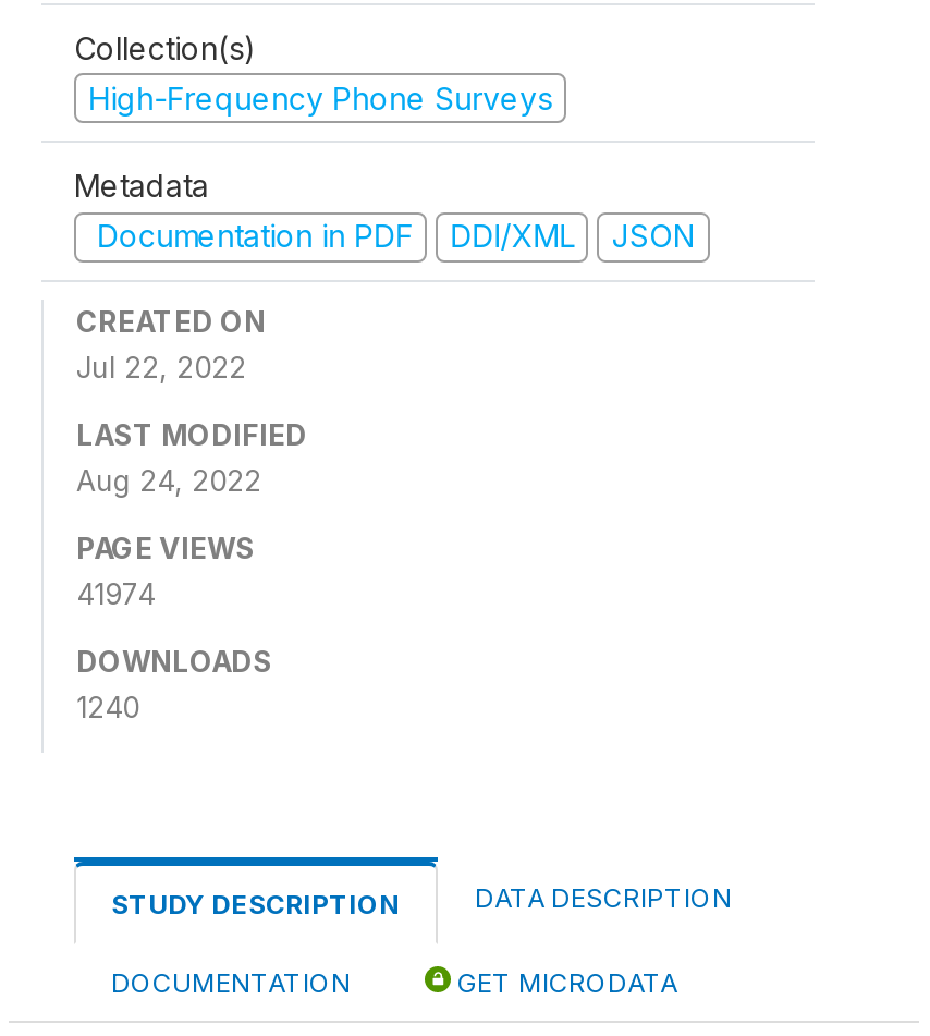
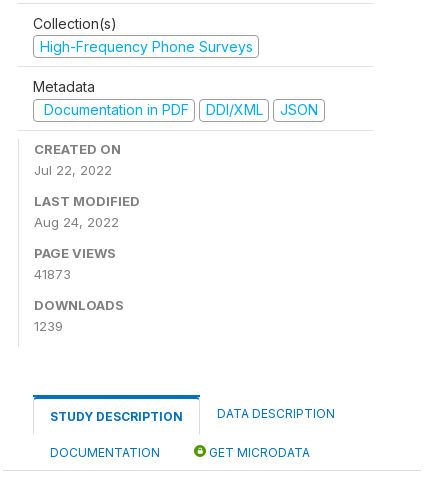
- 41974
+ 41873

- 1240
+ 1239
